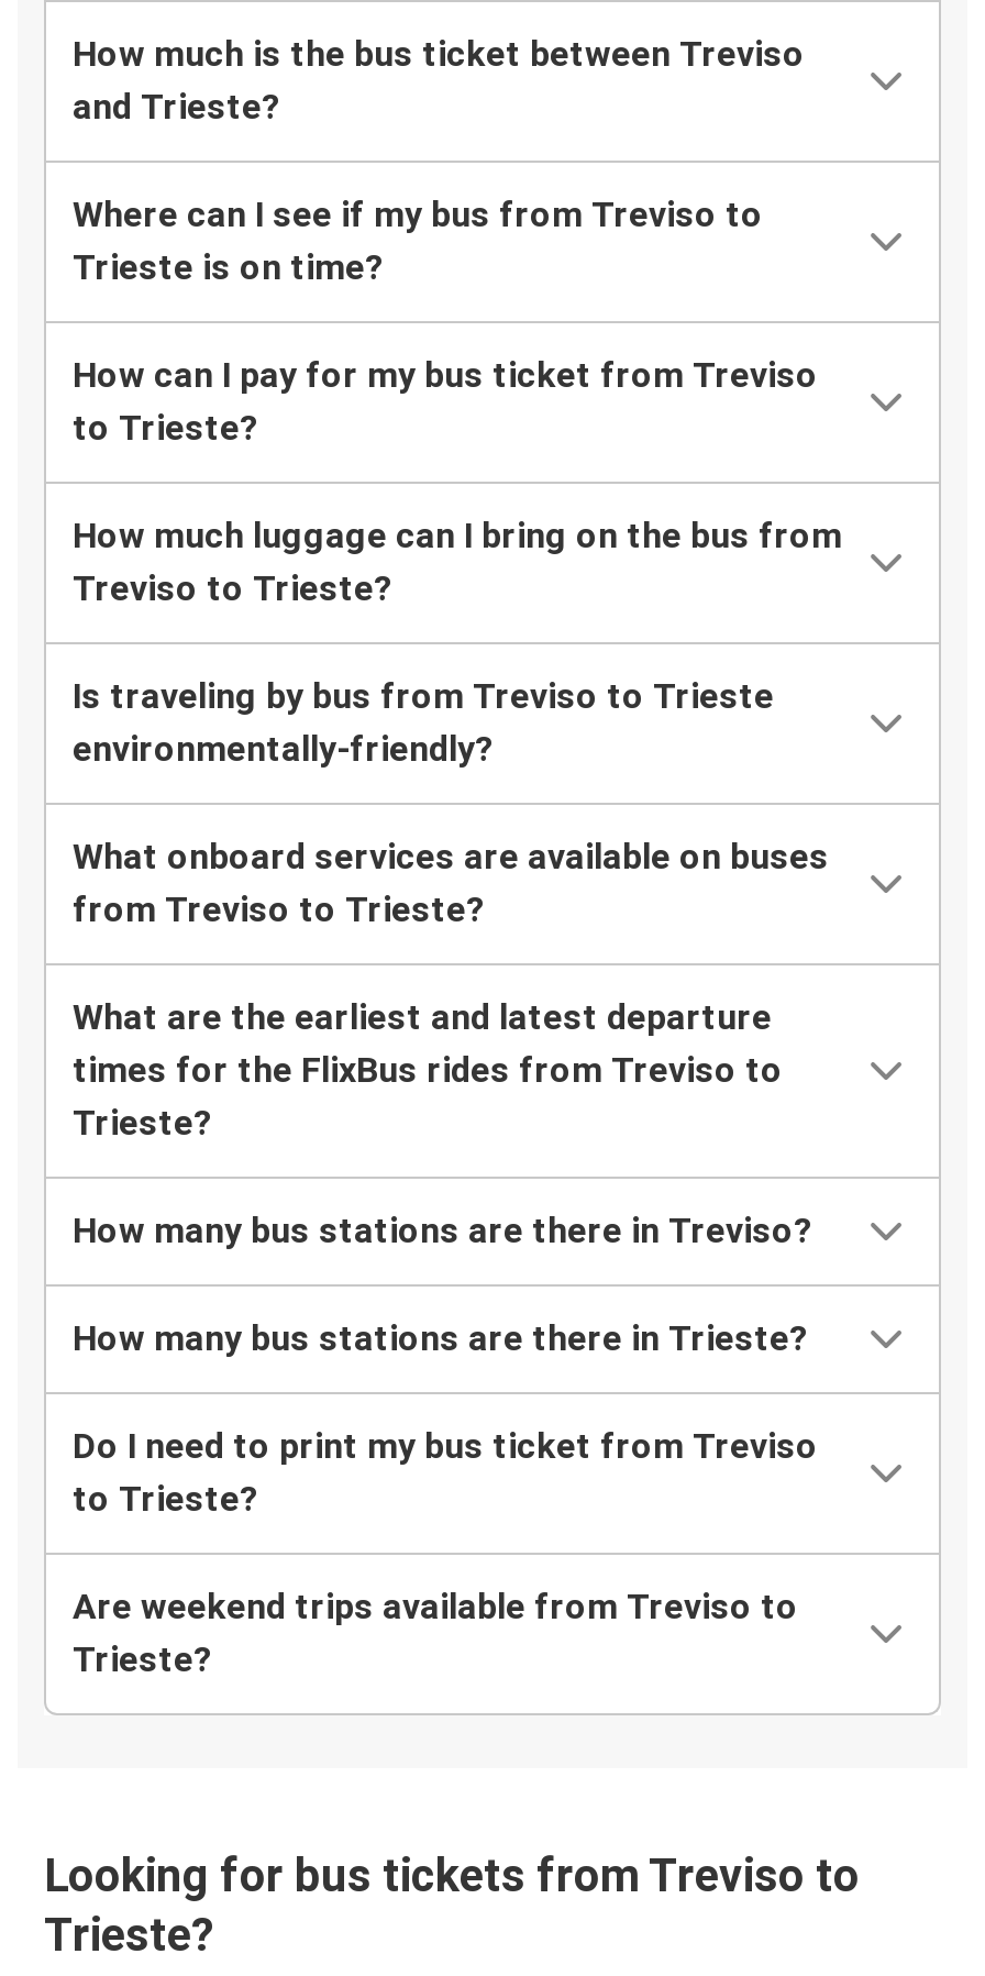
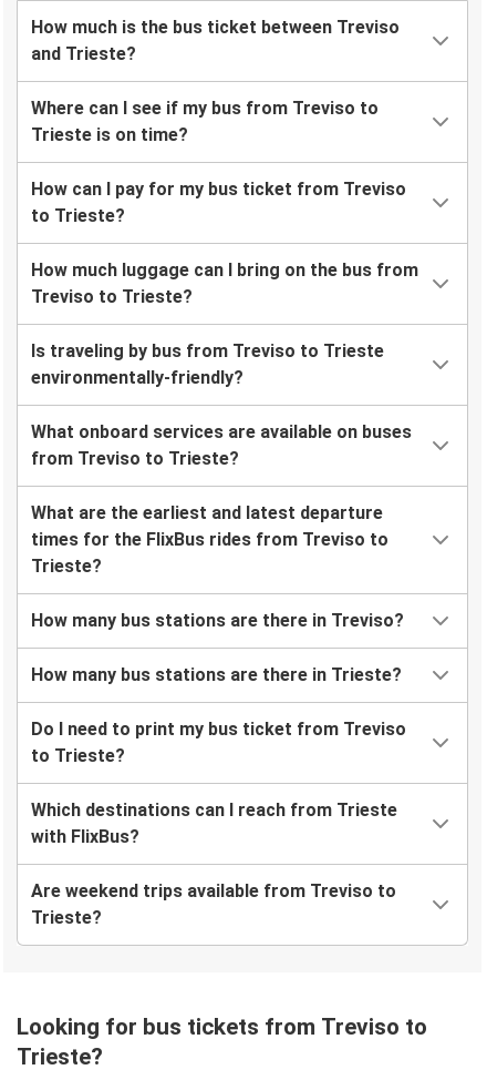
+ Which destinations can I reach from Trieste
+ with FlixBus?
